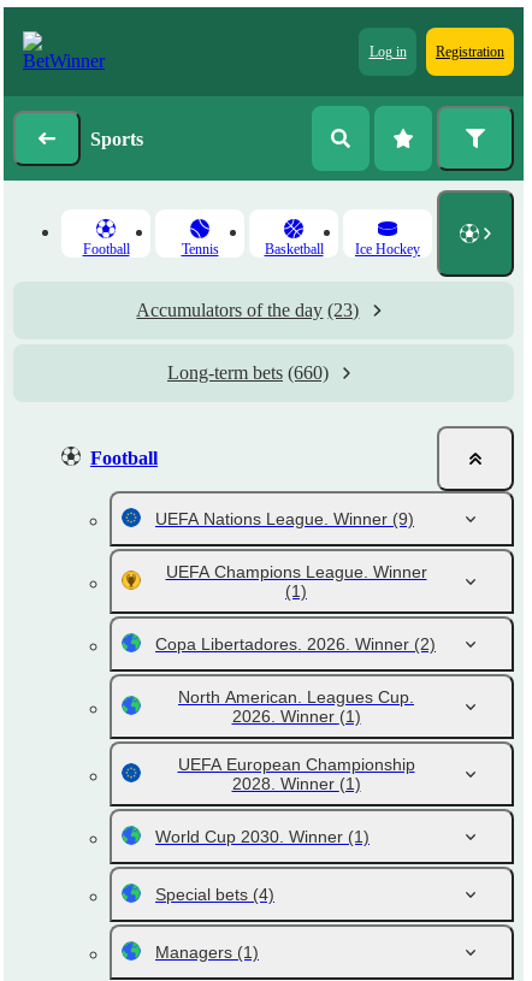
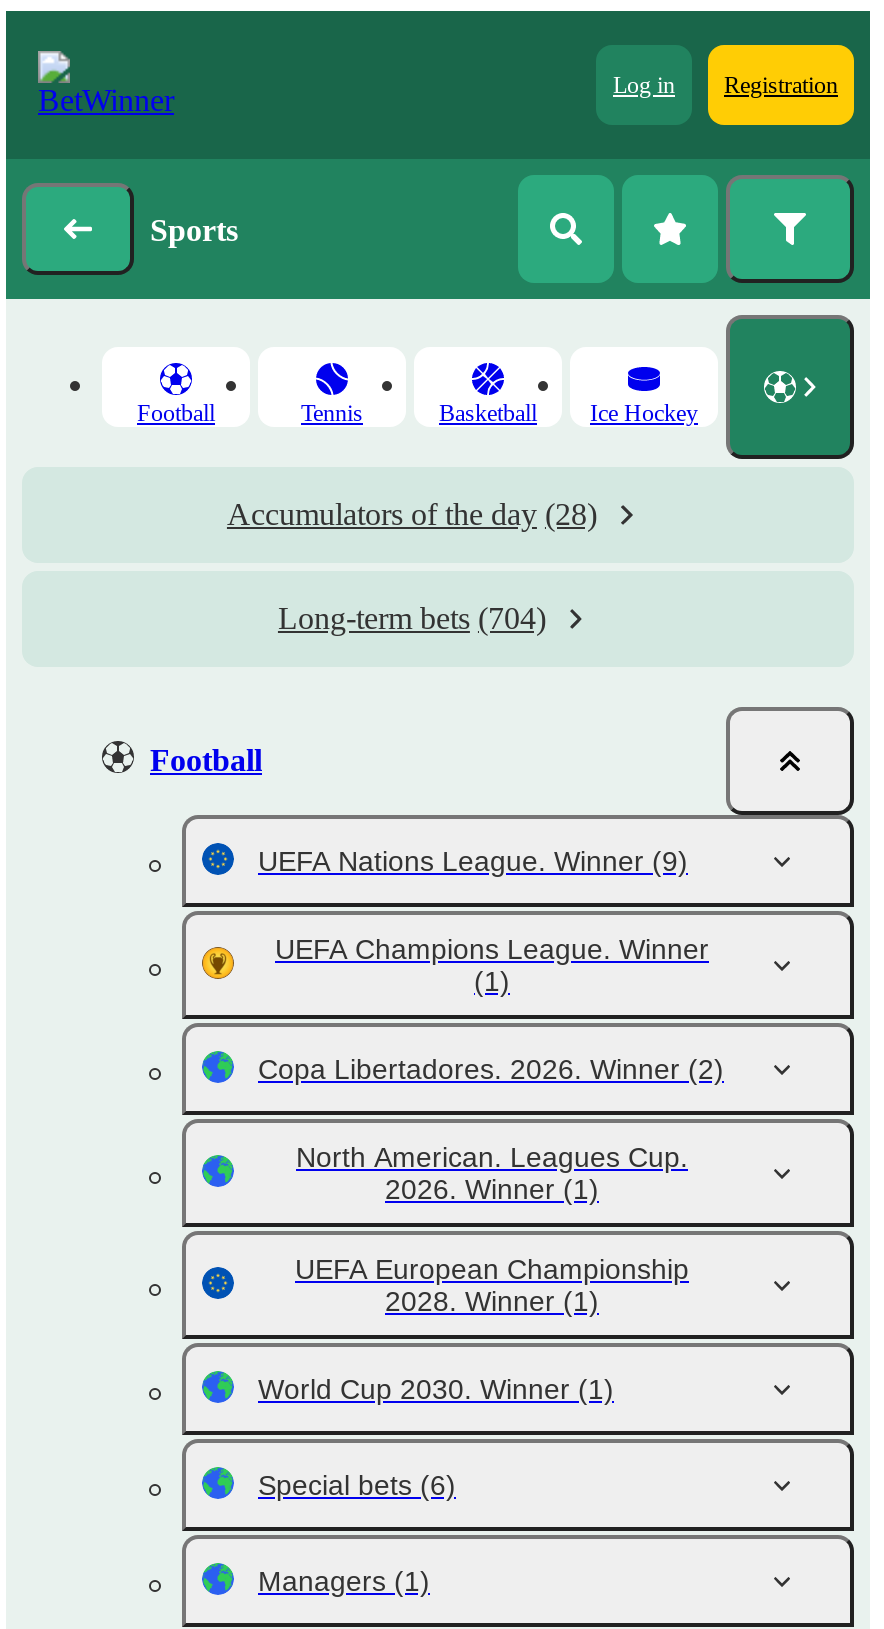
- Accumulators of the day (23)
+ Accumulators of the day (28)

- Long-term bets (660)
+ Long-term bets (704)

- Special bets (4)
+ Special bets (6)
